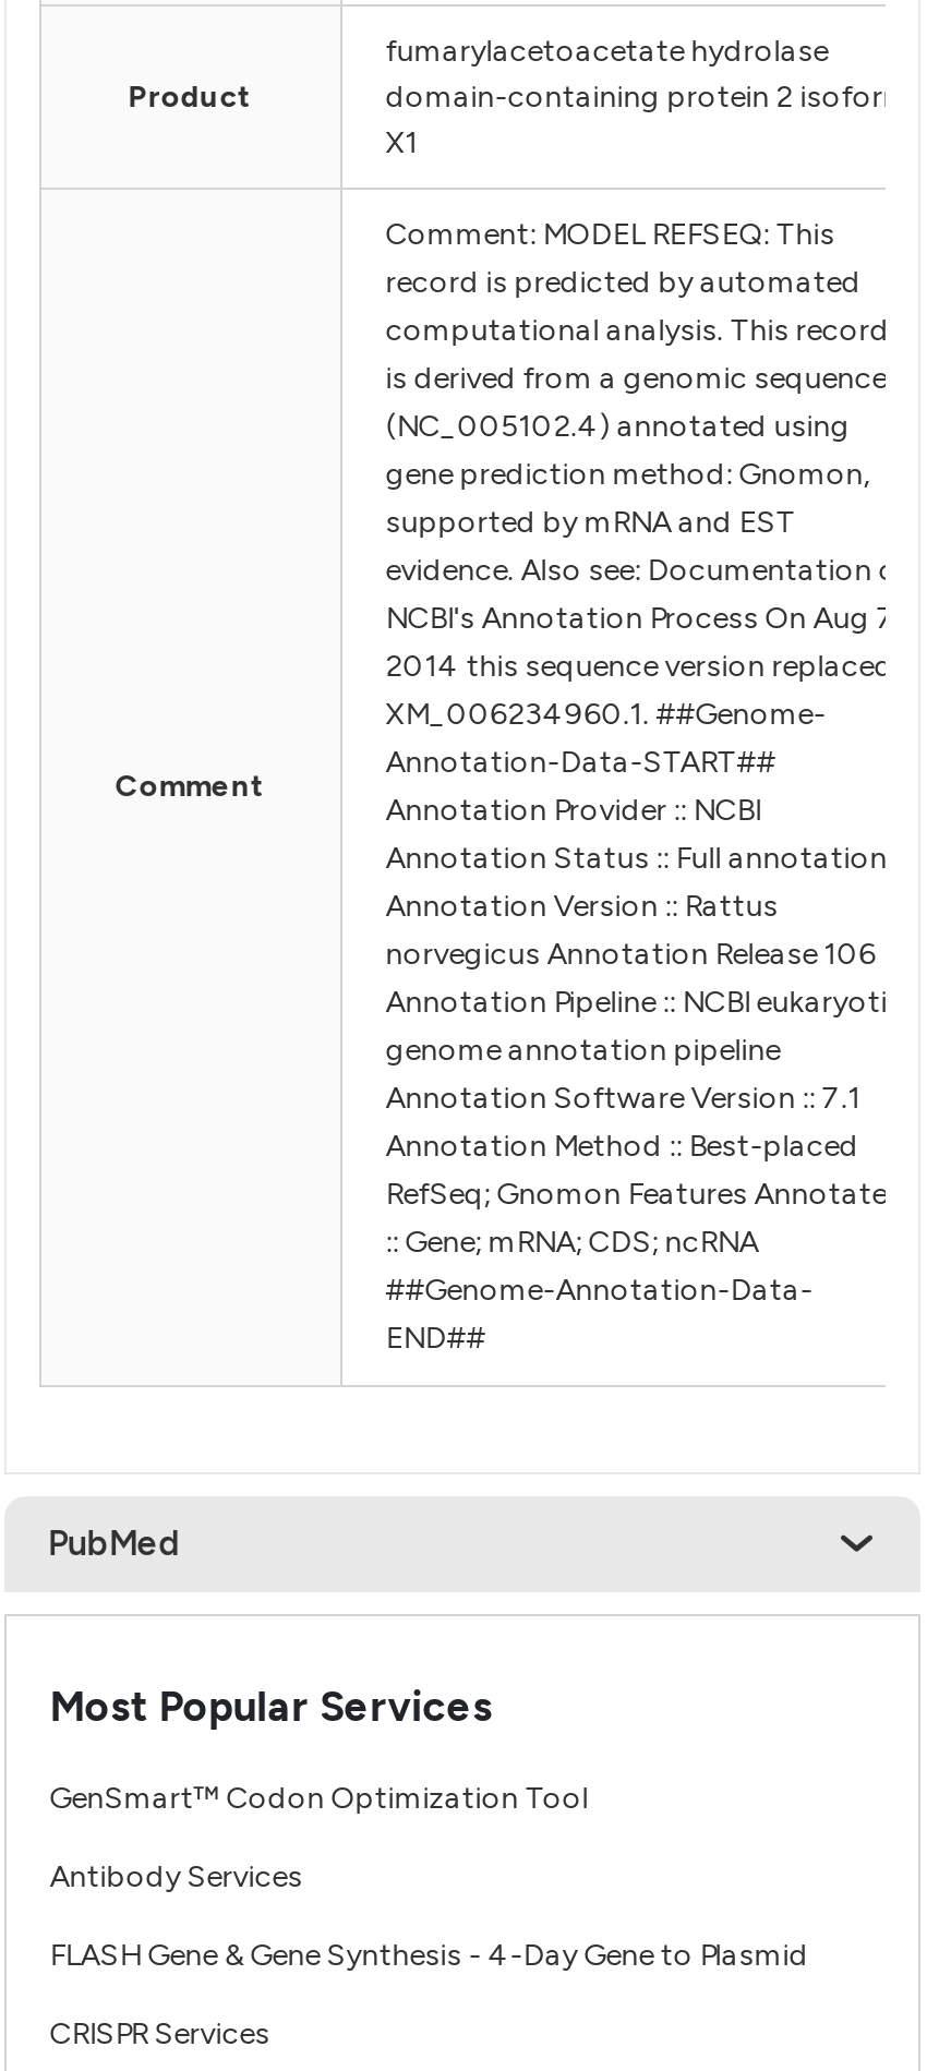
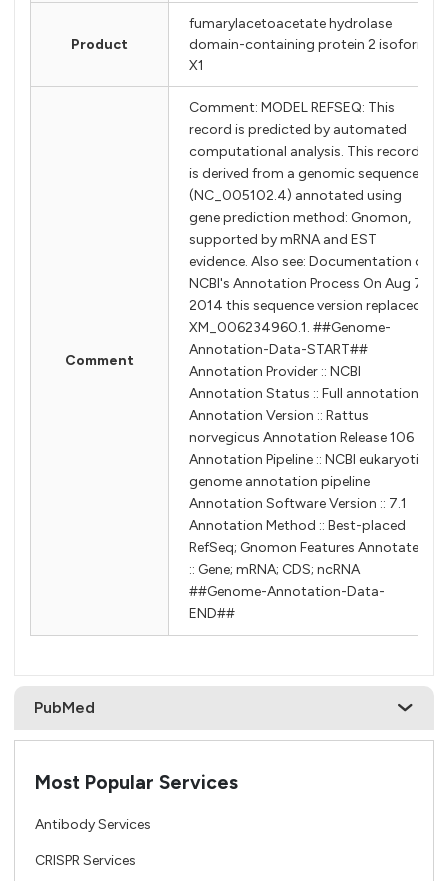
- GenSmart™ Codon Optimization Tool

- FLASH Gene & Gene Synthesis - 4-Day Gene to Plasmid
